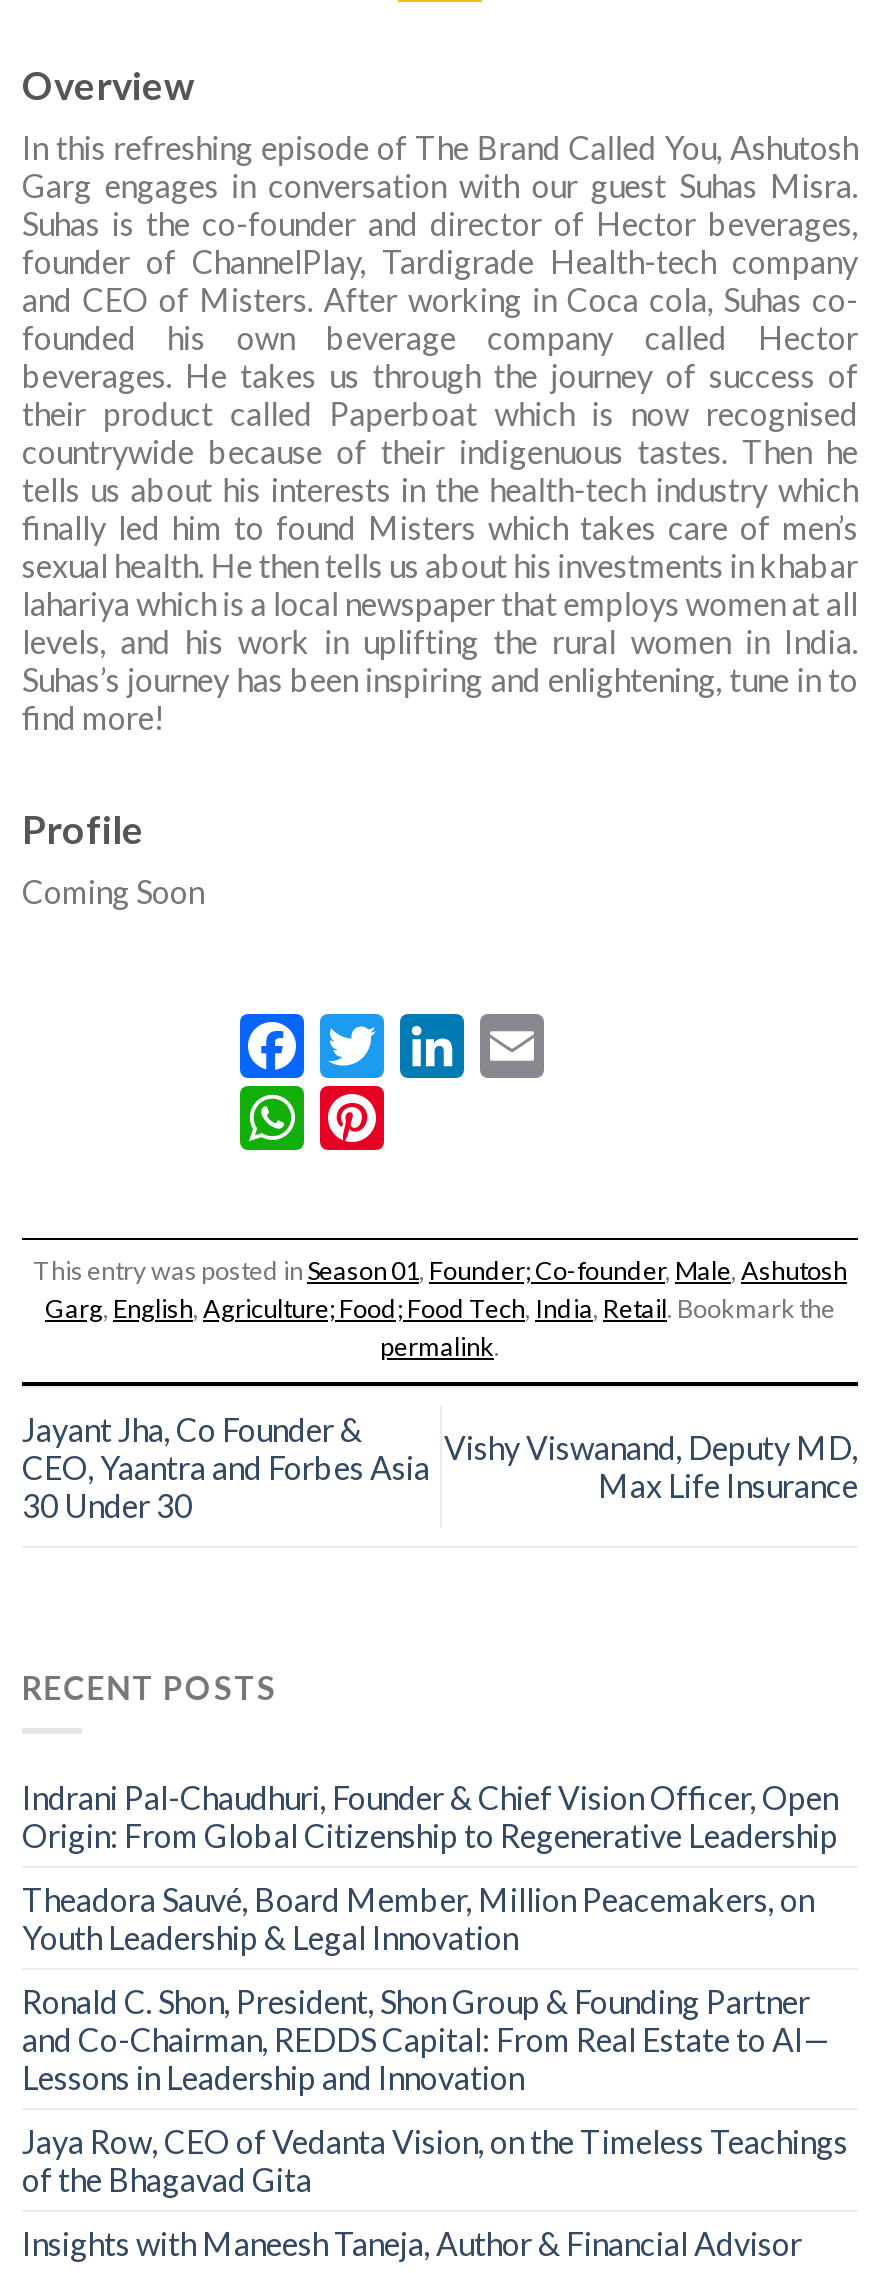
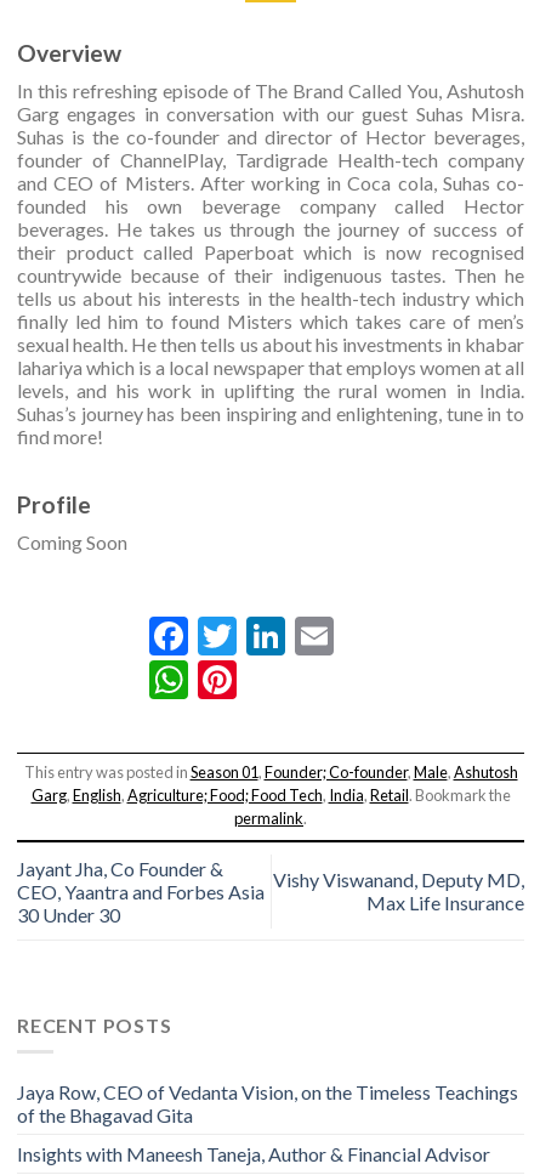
- Indrani Pal-Chaudhuri, Founder & Chief Vision Officer, Open
- Origin: From Global Citizenship to Regenerative Leadership
- Theadora Sauvé, Board Member, Million Peacemakers, on
- Youth Leadership & Legal Innovation
- Ronald C. Shon, President, Shon Group & Founding Partner
- and Co-Chairman, REDDS Capital: From Real Estate to AI—
- Lessons in Leadership and Innovation
